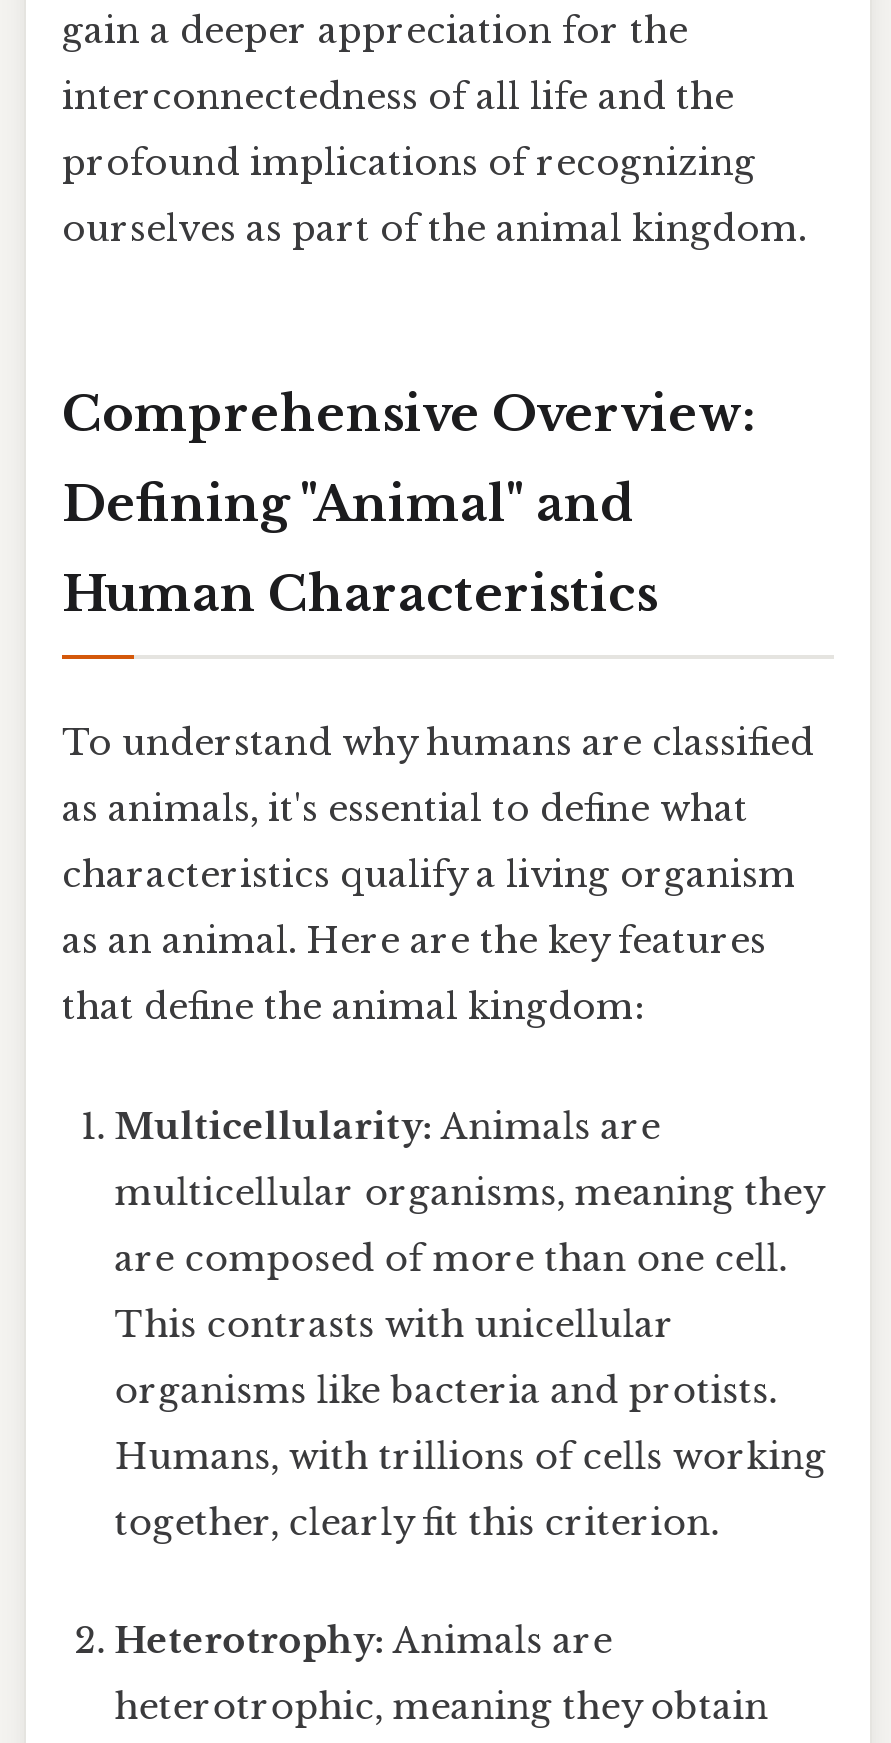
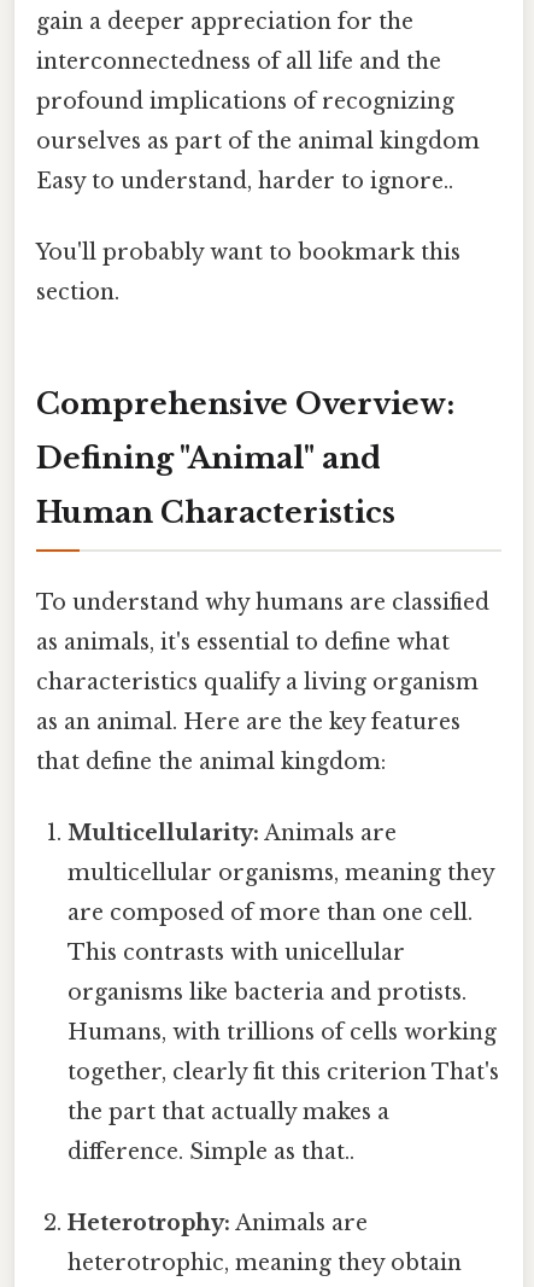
- ourselves as part of the animal kingdom.
+ ourselves as part of the animal kingdom
+ Easy to understand, harder to ignore..
+ You'll probably want to bookmark this
+ section.

- together, clearly fit this criterion.
+ together, clearly fit this criterion That's
+ the part that actually makes a
+ difference. Simple as that..
